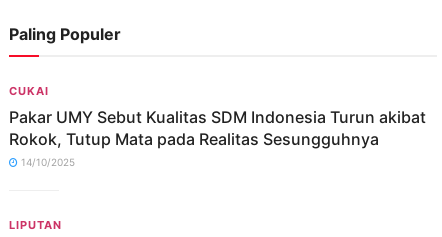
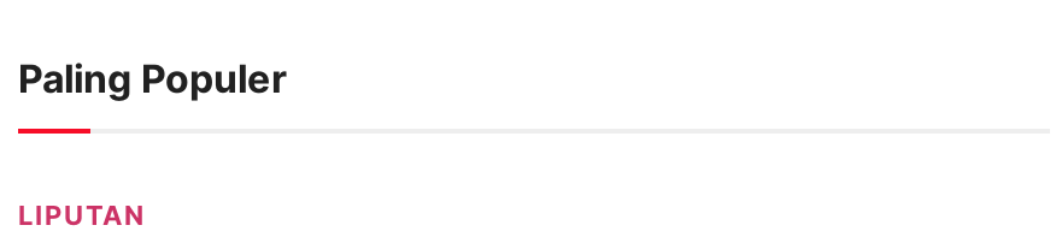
- CUKAI
- Pakar UMY Sebut Kualitas SDM Indonesia Turun akibat
- Rokok, Tutup Mata pada Realitas Sesungguhnya
- 14/10/2025
